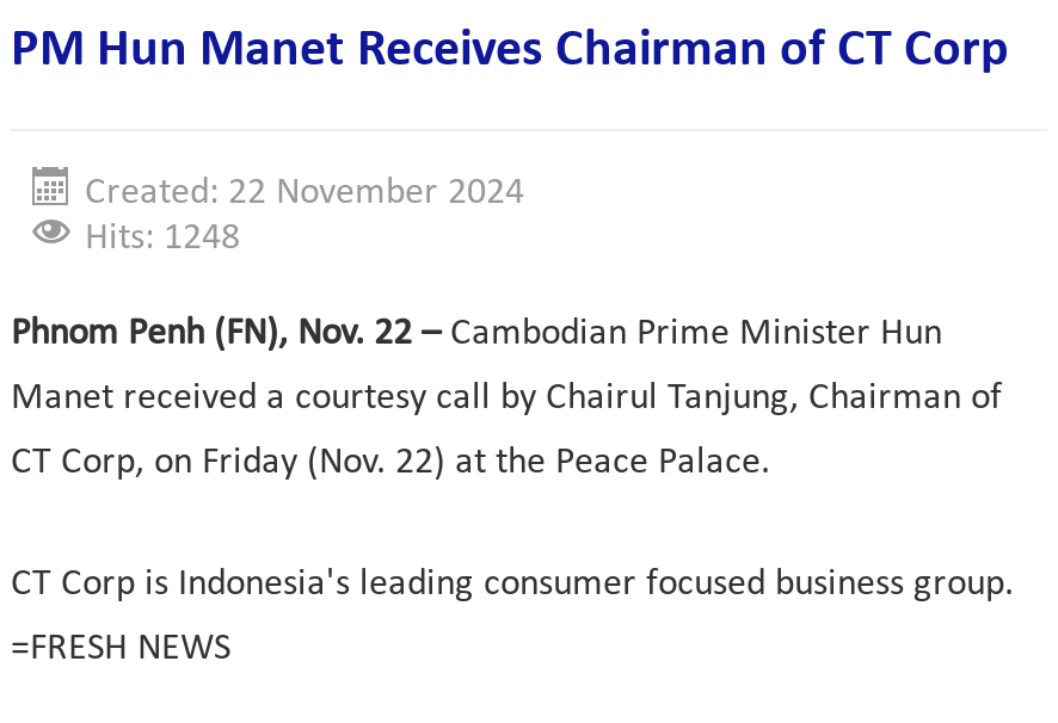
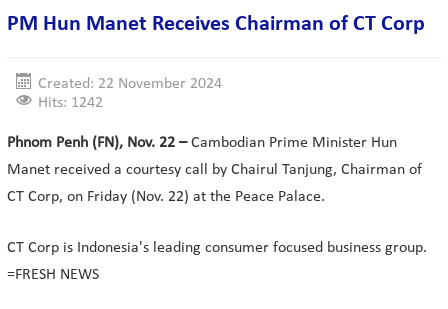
- Hits: 1248
+ Hits: 1242
